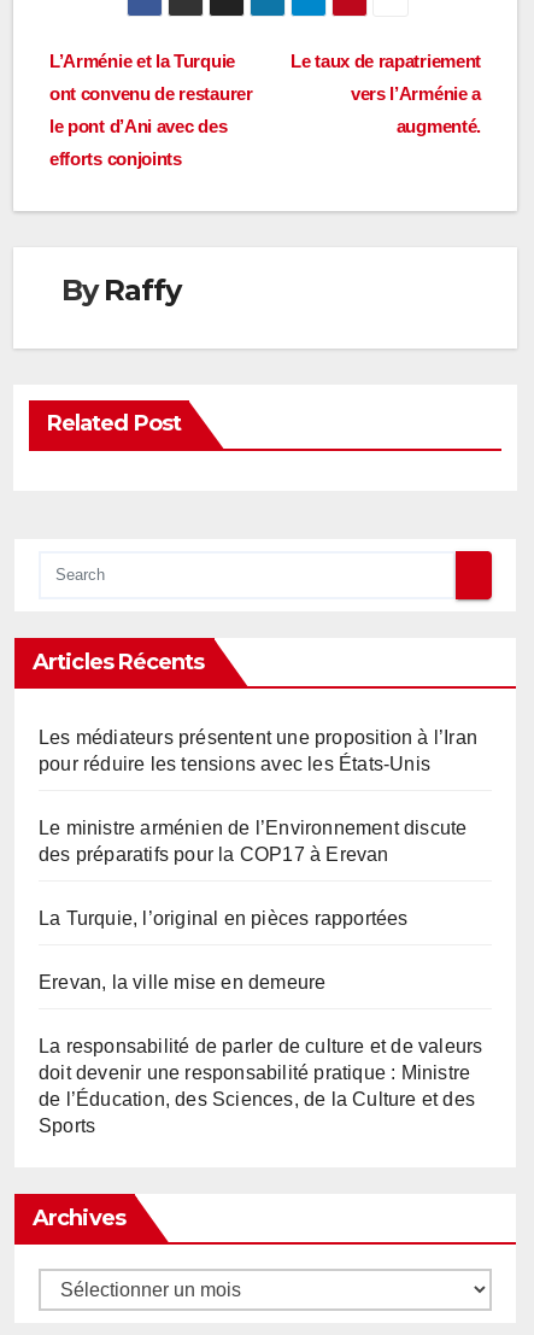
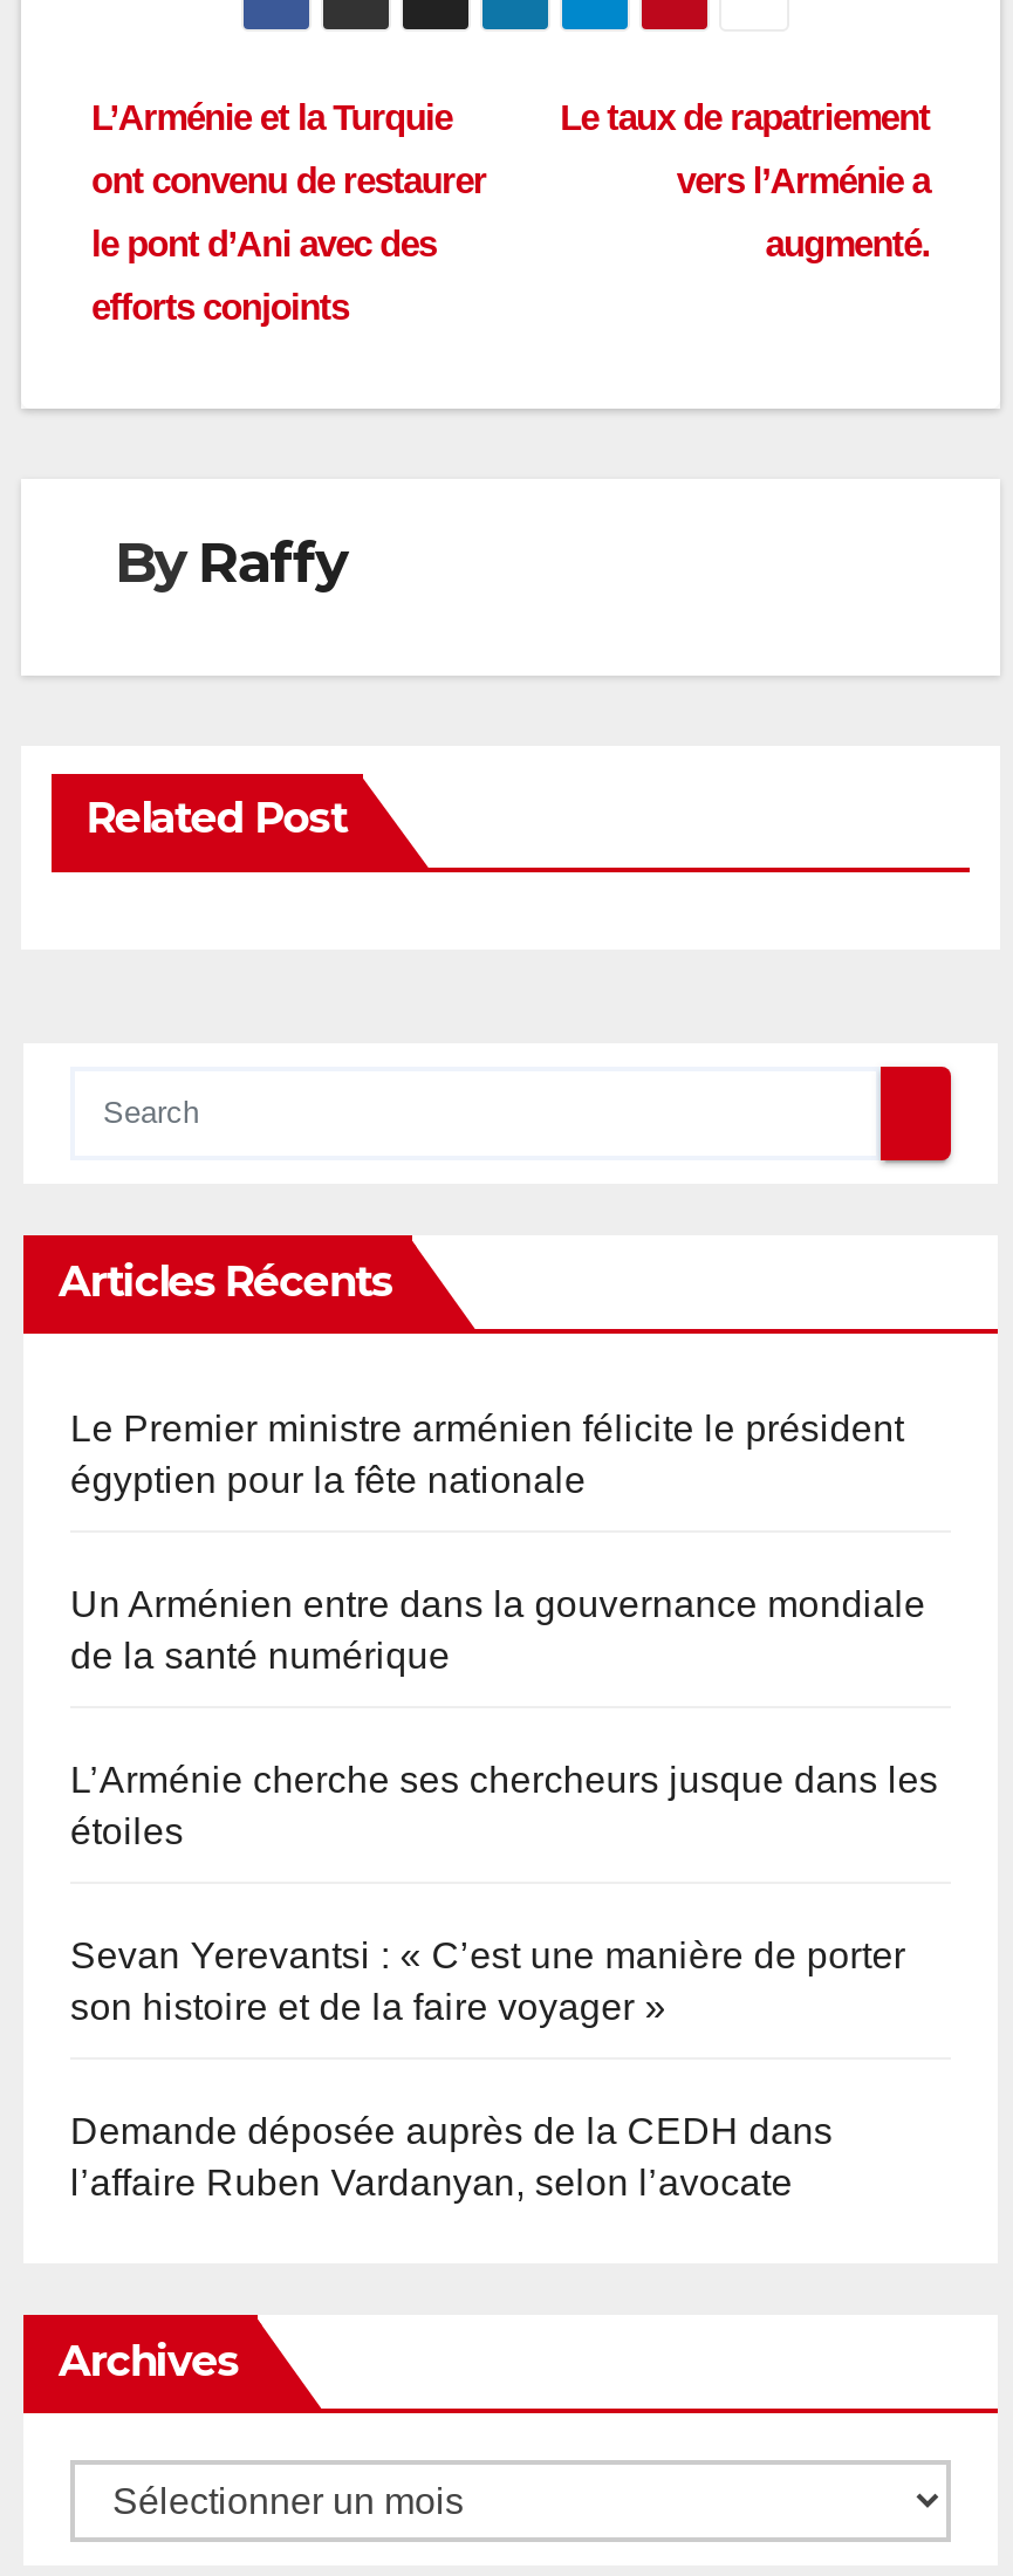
- Les médiateurs présentent une proposition à l’Iran
- pour réduire les tensions avec les États-Unis
+ Le Premier ministre arménien félicite le président
+ égyptien pour la fête nationale

- Le ministre arménien de l’Environnement discute
- des préparatifs pour la COP17 à Erevan
+ Un Arménien entre dans la gouvernance mondiale
+ de la santé numérique

- La Turquie, l’original en pièces rapportées
+ L’Arménie cherche ses chercheurs jusque dans les
+ étoiles

- Erevan, la ville mise en demeure
+ Sevan Yerevantsi : « C’est une manière de porter
+ son histoire et de la faire voyager »

- La responsabilité de parler de culture et de valeurs
- doit devenir une responsabilité pratique : Ministre
- de l’Éducation, des Sciences, de la Culture et des
- Sports
+ Demande déposée auprès de la CEDH dans
+ l’affaire Ruben Vardanyan, selon l’avocate
